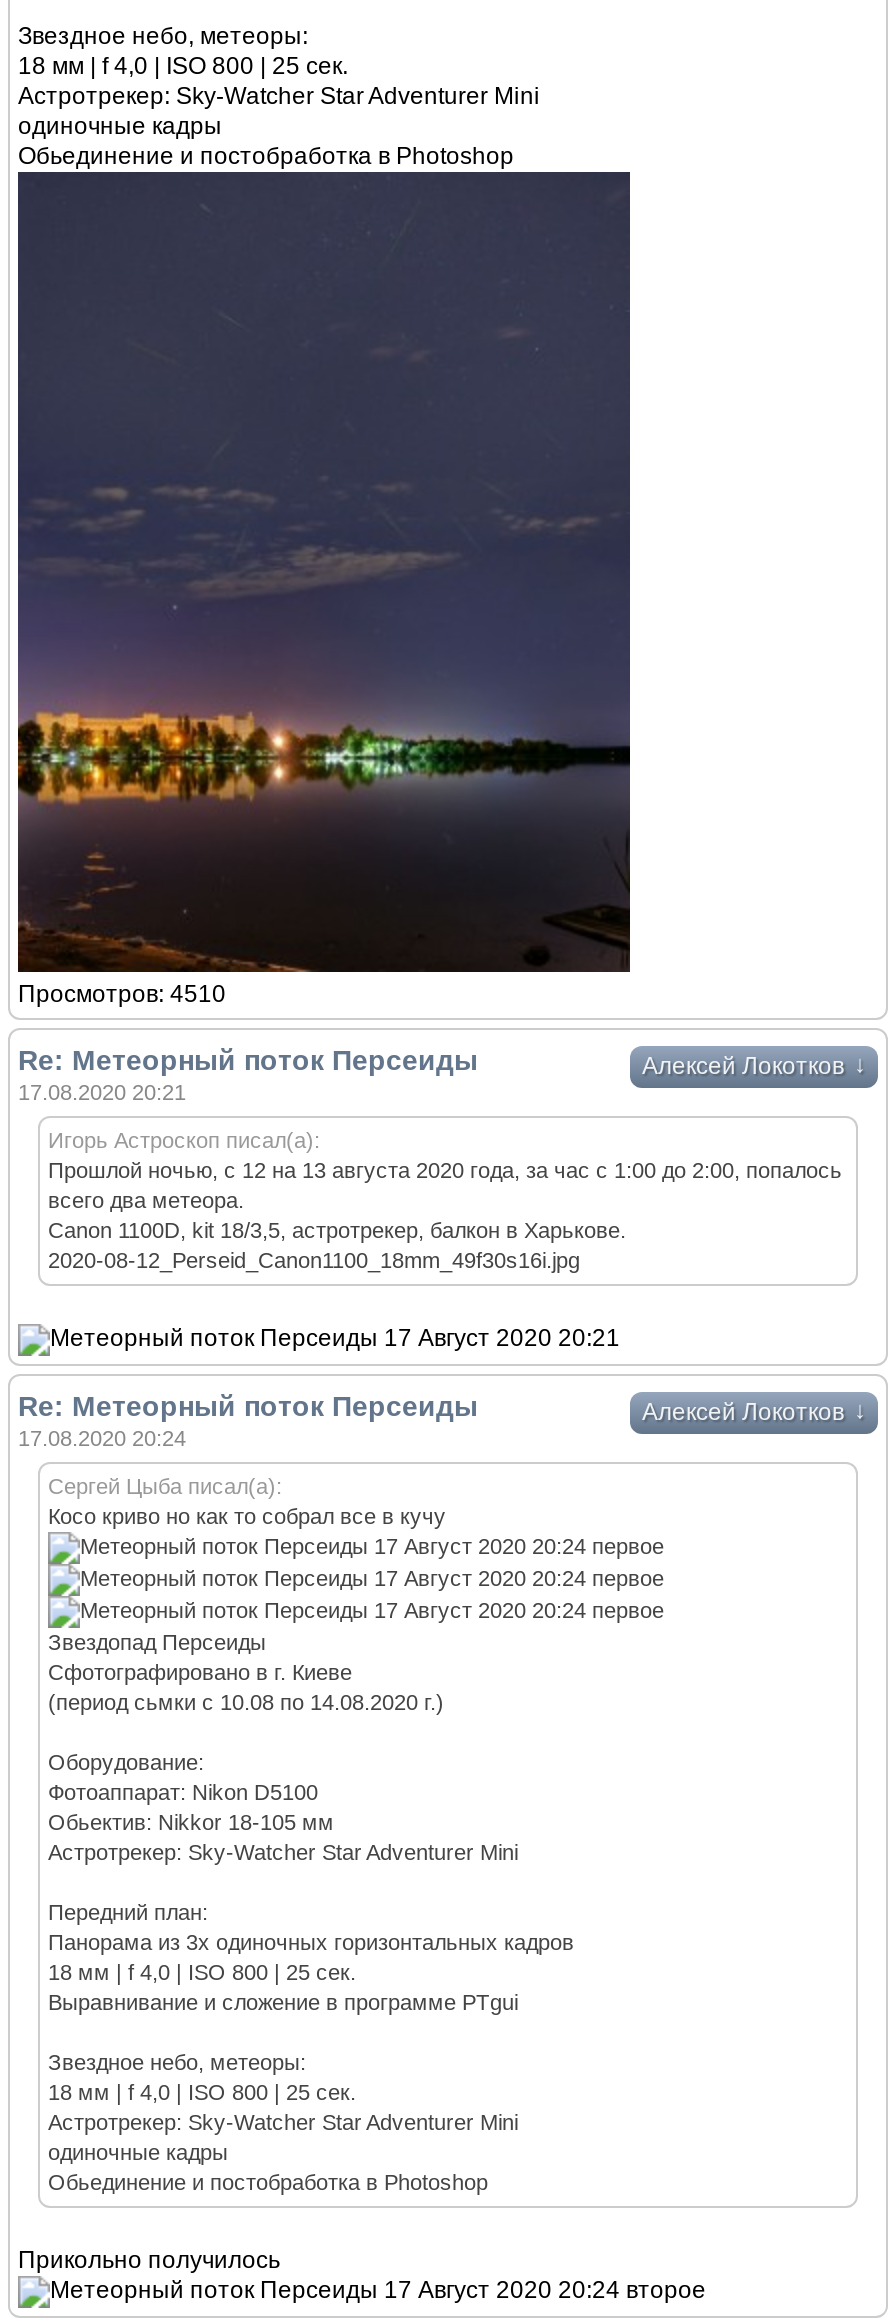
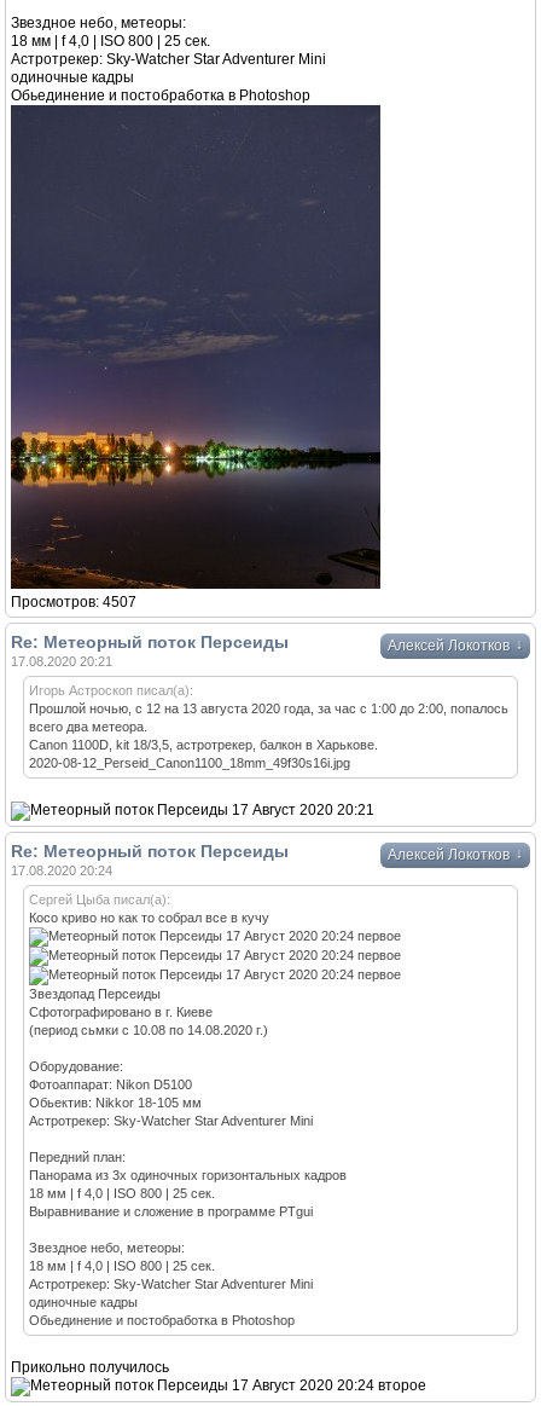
- Просмотров: 4510
+ Просмотров: 4507
